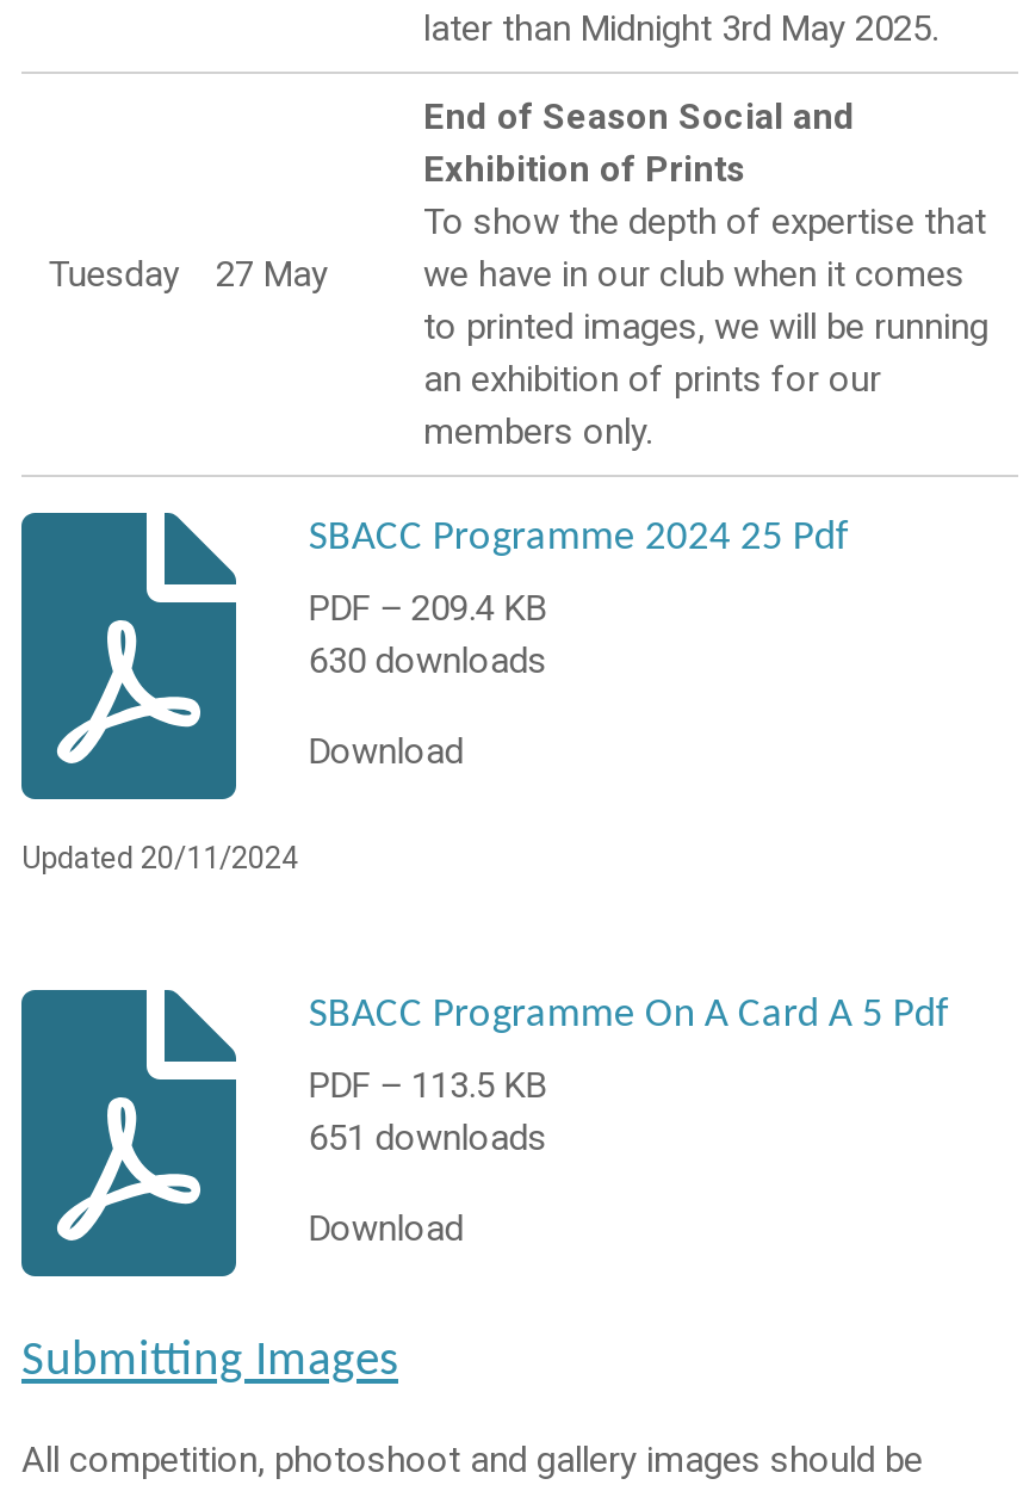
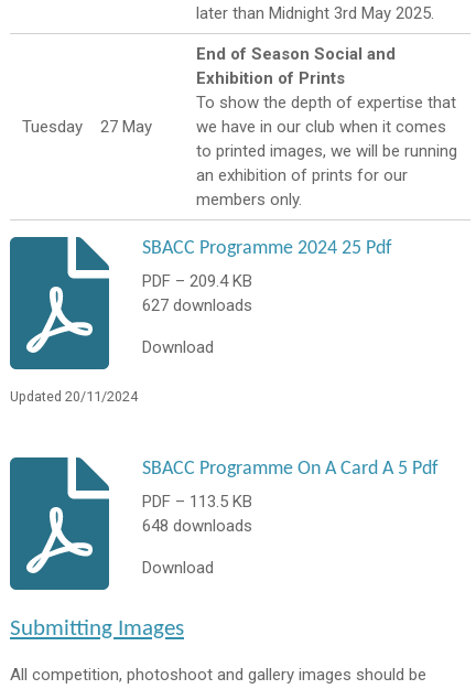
- 630 downloads
+ 627 downloads

- 651 downloads
+ 648 downloads
